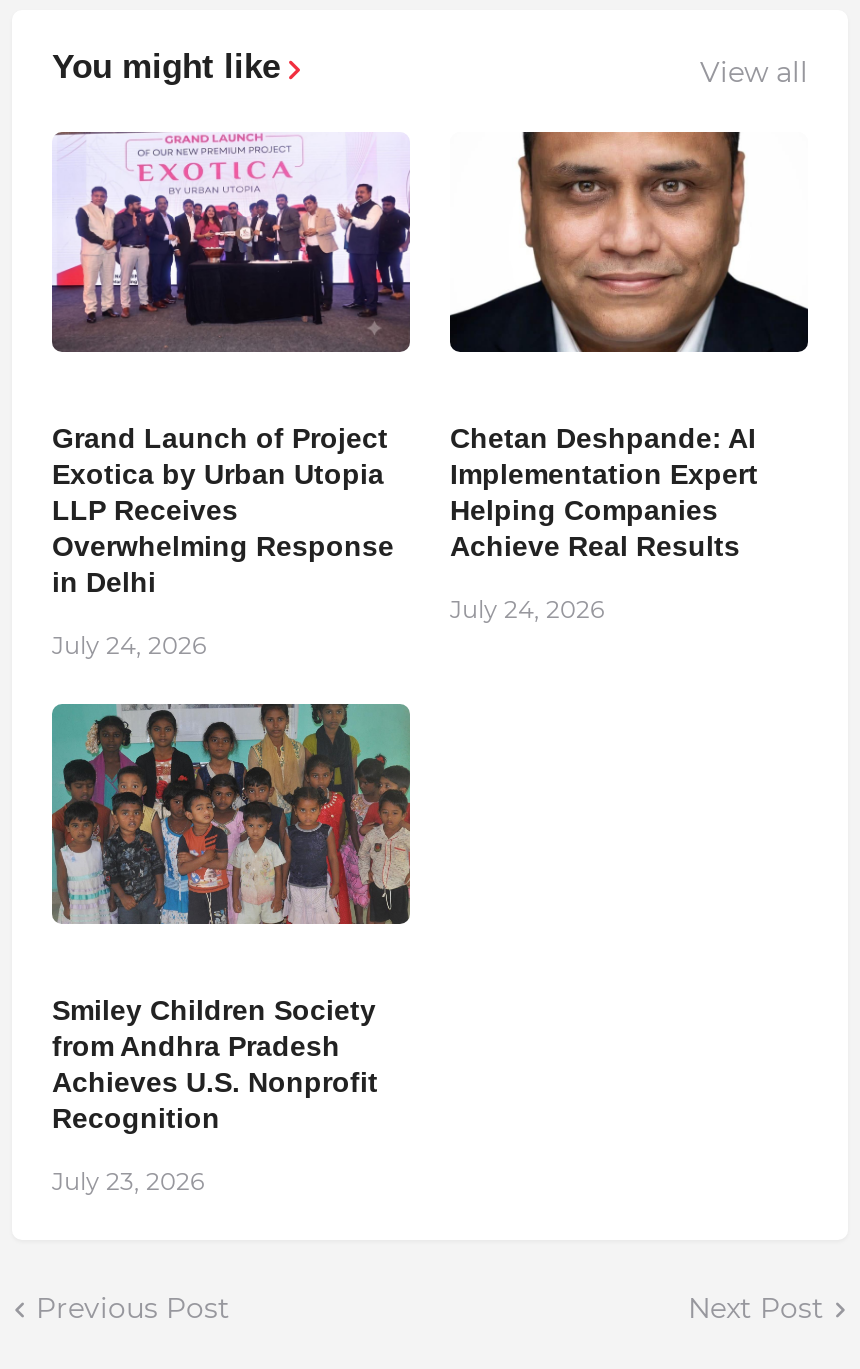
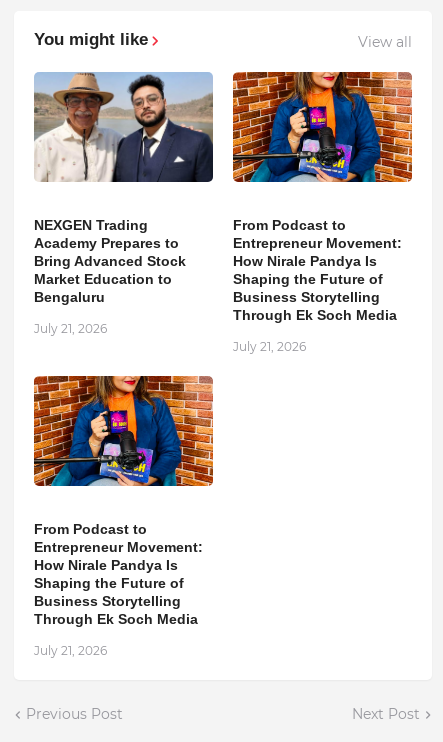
- [image]
- Grand Launch of Project
- Exotica by Urban Utopia
- LLP Receives
- Overwhelming Response
- in Delhi
+ [image]
+ NEXGEN Trading
+ Academy Prepares to
+ Bring Advanced Stock
+ Market Education to
+ Bengaluru

- [image]
+ [image]

- Chetan Deshpande: AI
- Implementation Expert
- Helping Companies
- Achieve Real Results
+ From Podcast to
+ Entrepreneur Movement:
+ How Nirale Pandya Is
+ Shaping the Future of
+ Business Storytelling
+ Through Ek Soch Media

- July 24, 2026
+ July 21, 2026

- July 24, 2026
+ July 21, 2026

- [image]
- Smiley Children Society
- from Andhra Pradesh
- Achieves U.S. Nonprofit
- Recognition
+ [image]
+ From Podcast to
+ Entrepreneur Movement:
+ How Nirale Pandya Is
+ Shaping the Future of
+ Business Storytelling
+ Through Ek Soch Media

- July 23, 2026
+ July 21, 2026
